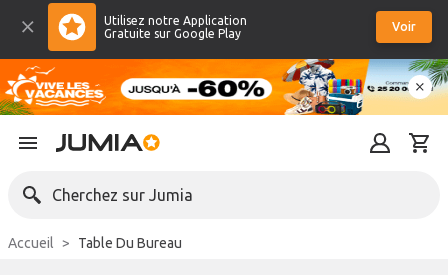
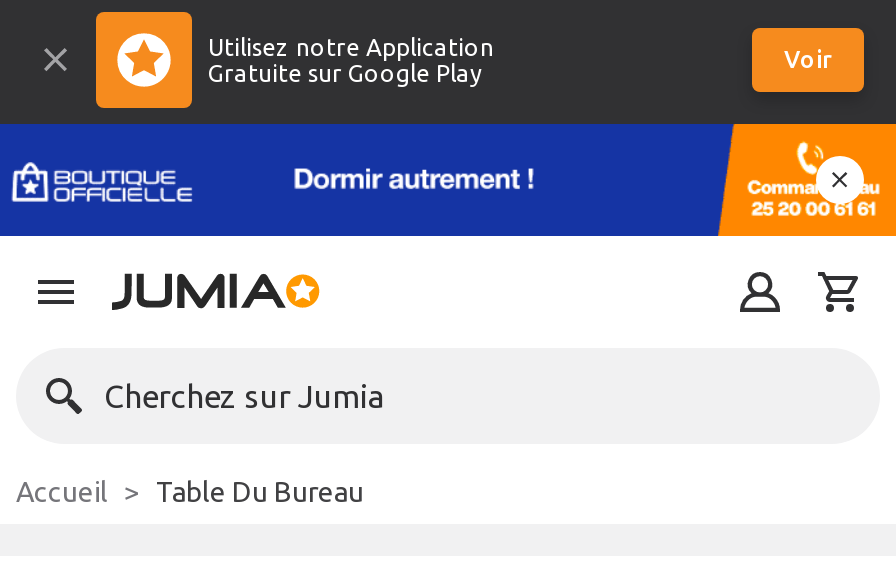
- [image]
+ [image]
